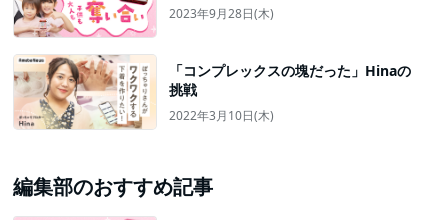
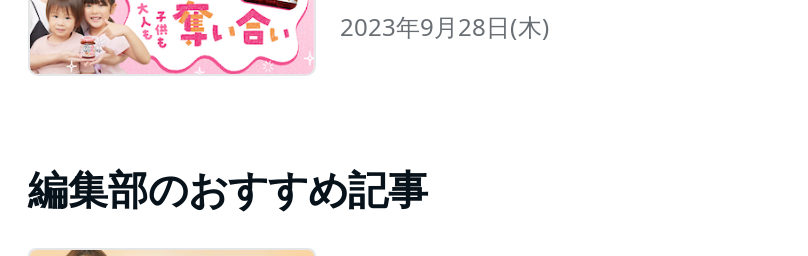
- [image]
- 「コンプレックスの塊だった」Hinaの
- 挑戦
- 2022年3月10日(木)
